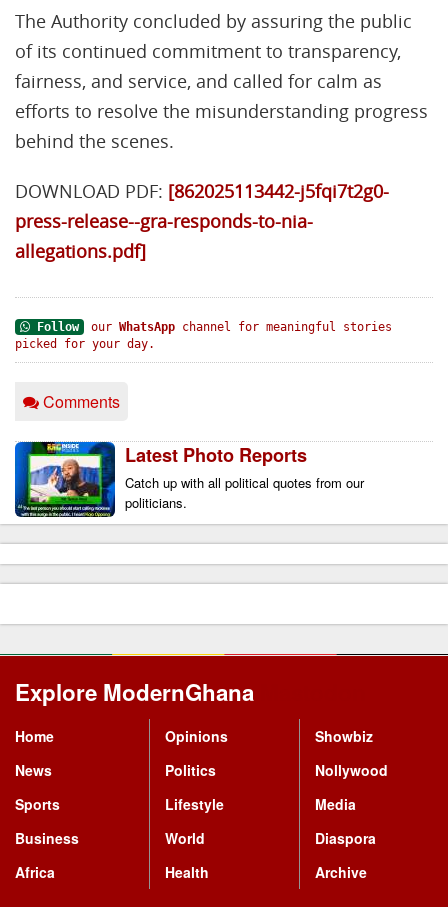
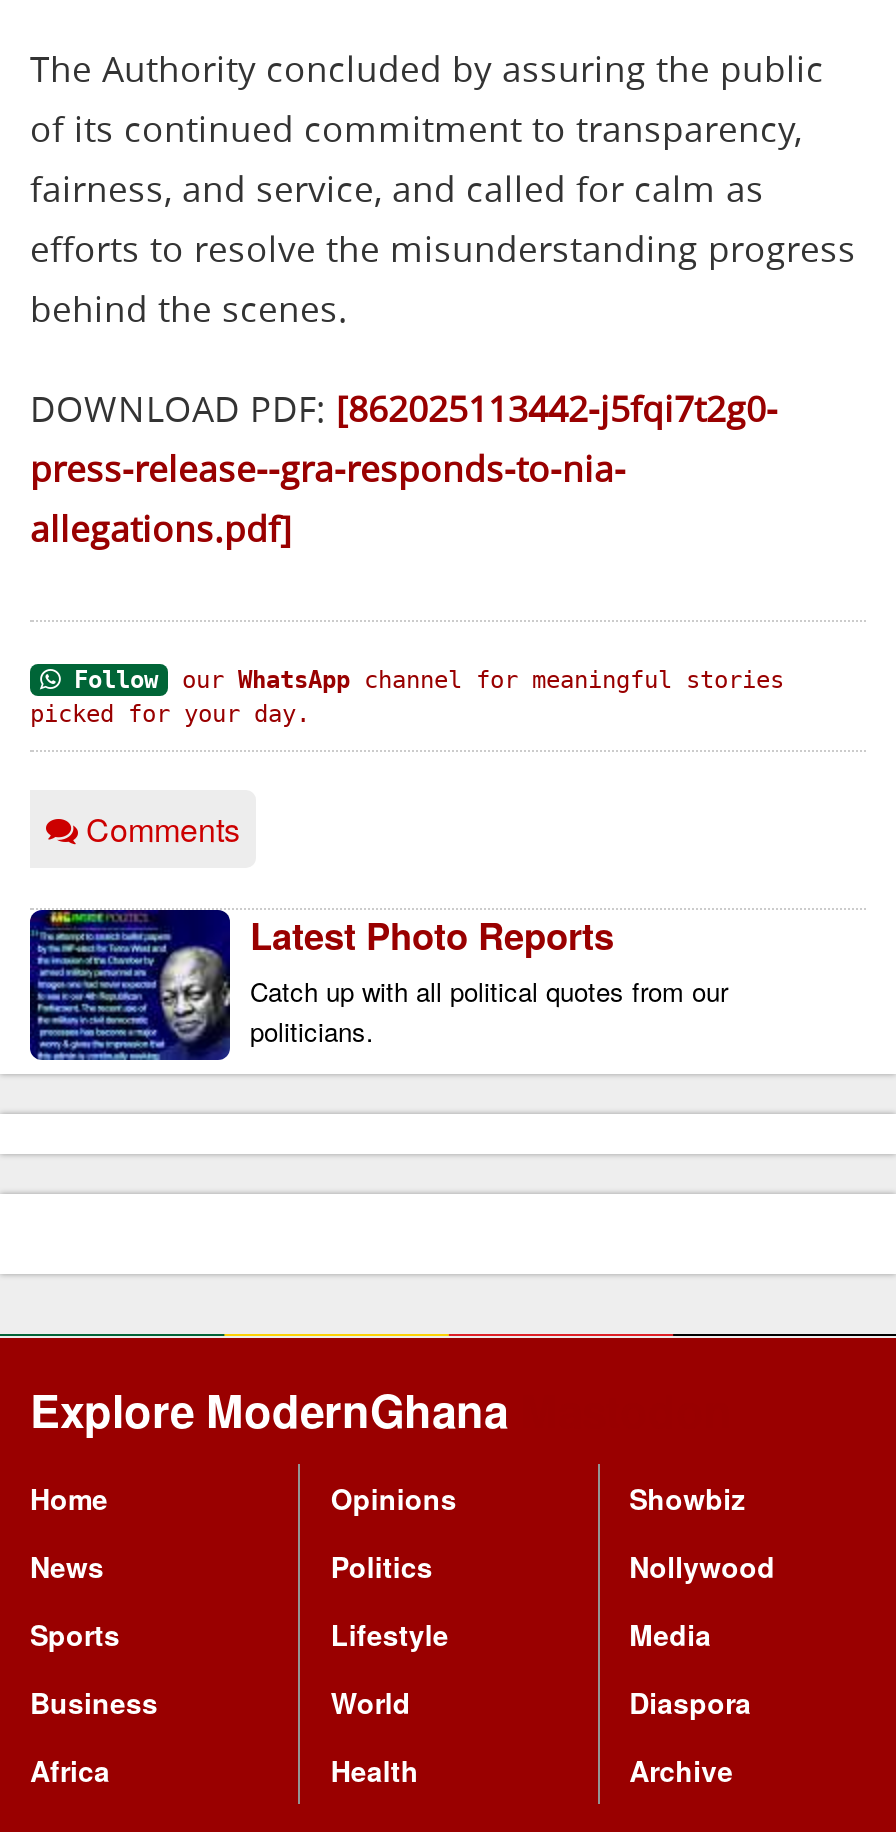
- [image]
+ [image]
